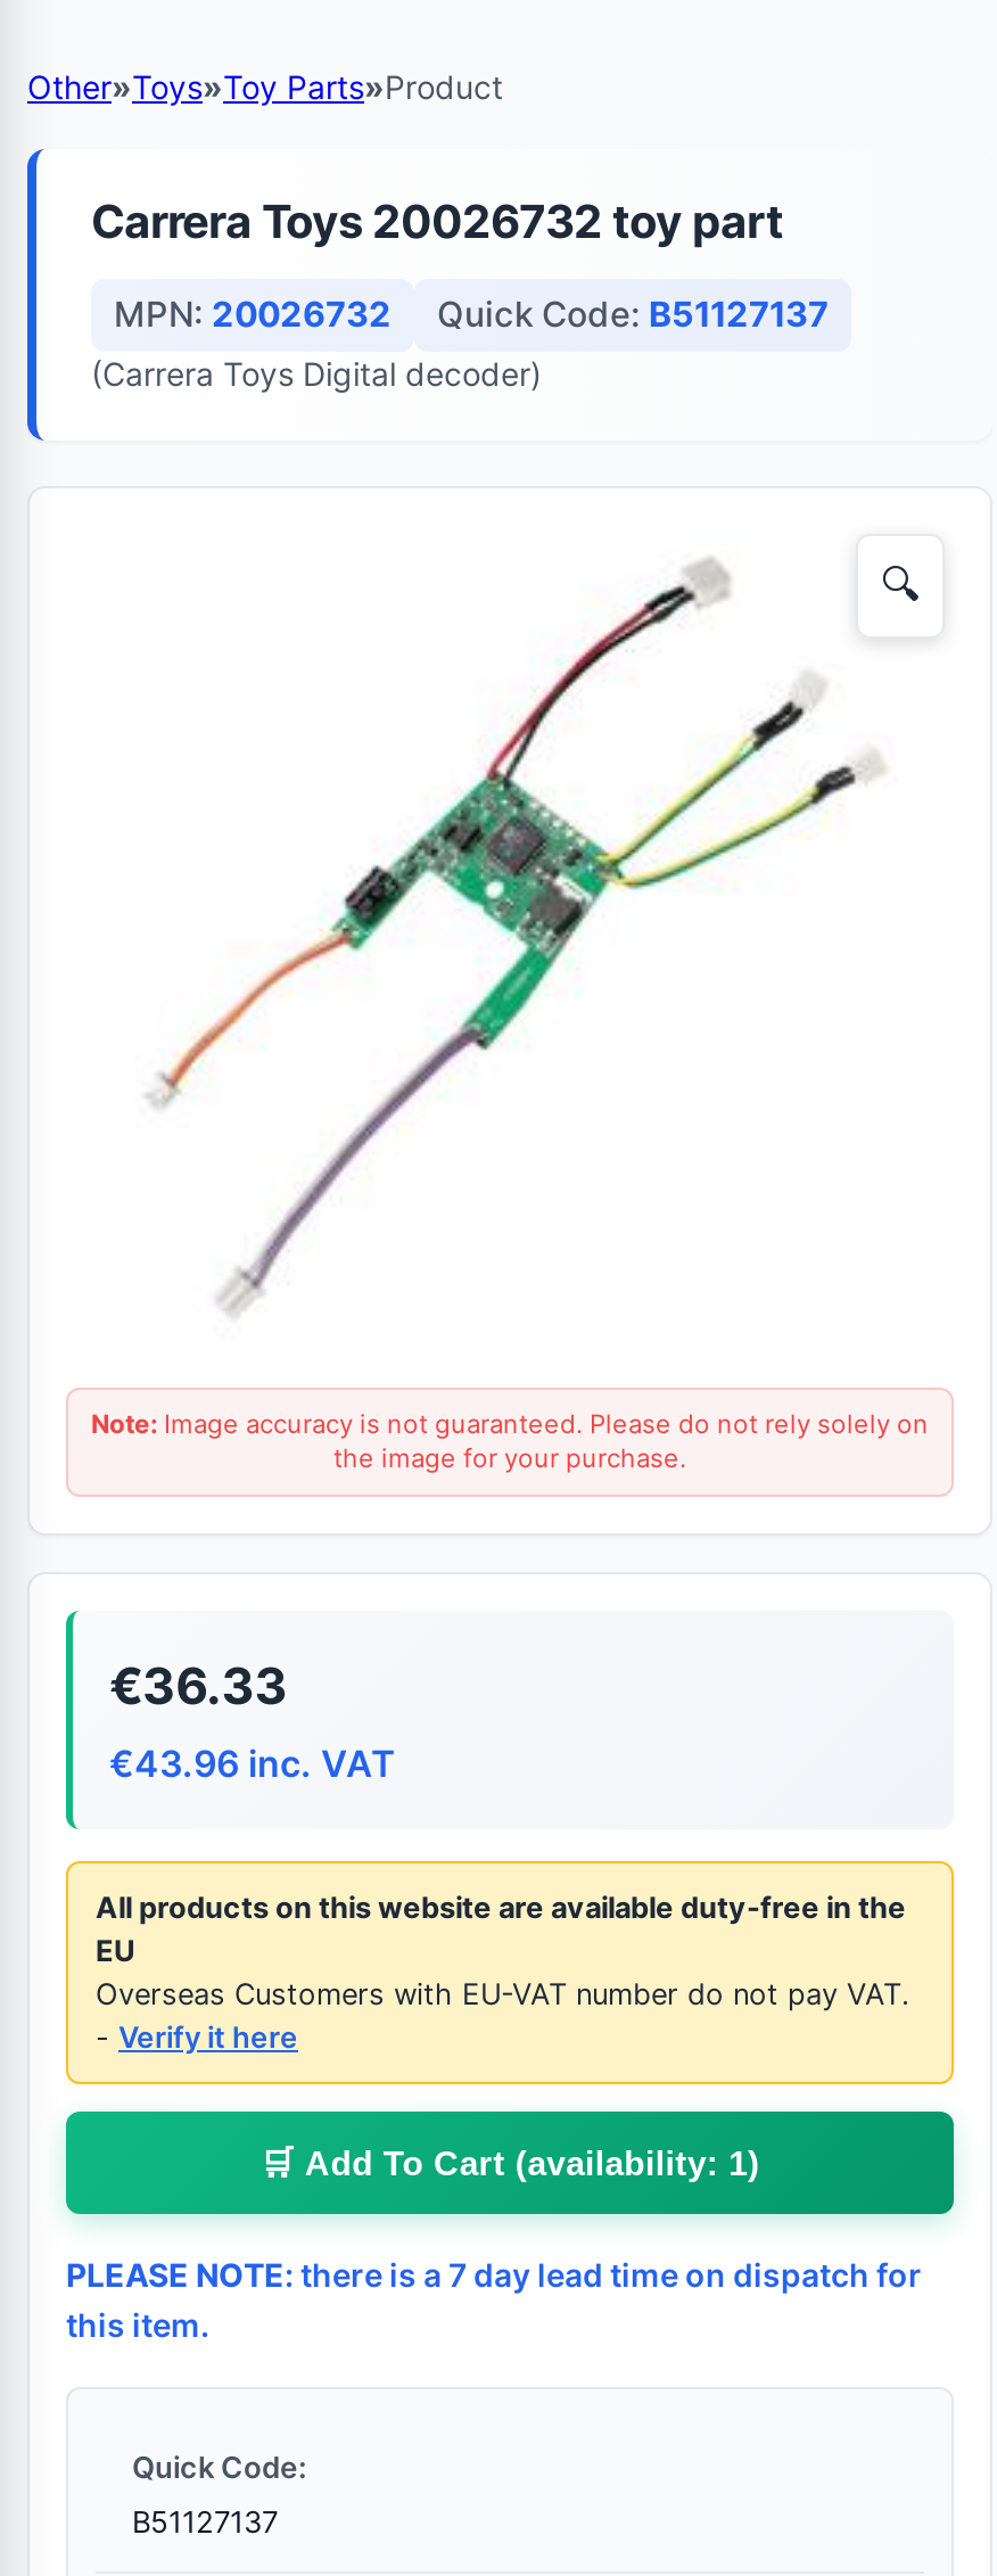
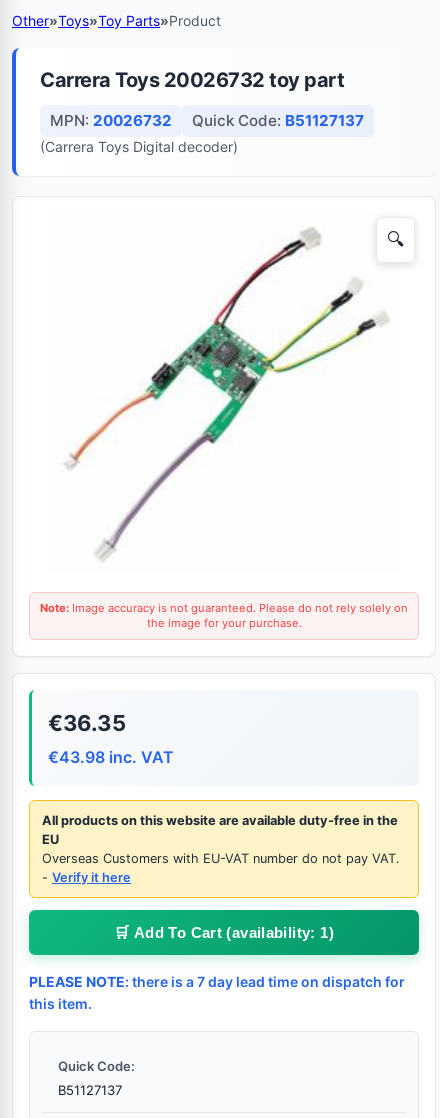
- €36.33
+ €36.35

- €43.96 inc. VAT
+ €43.98 inc. VAT
